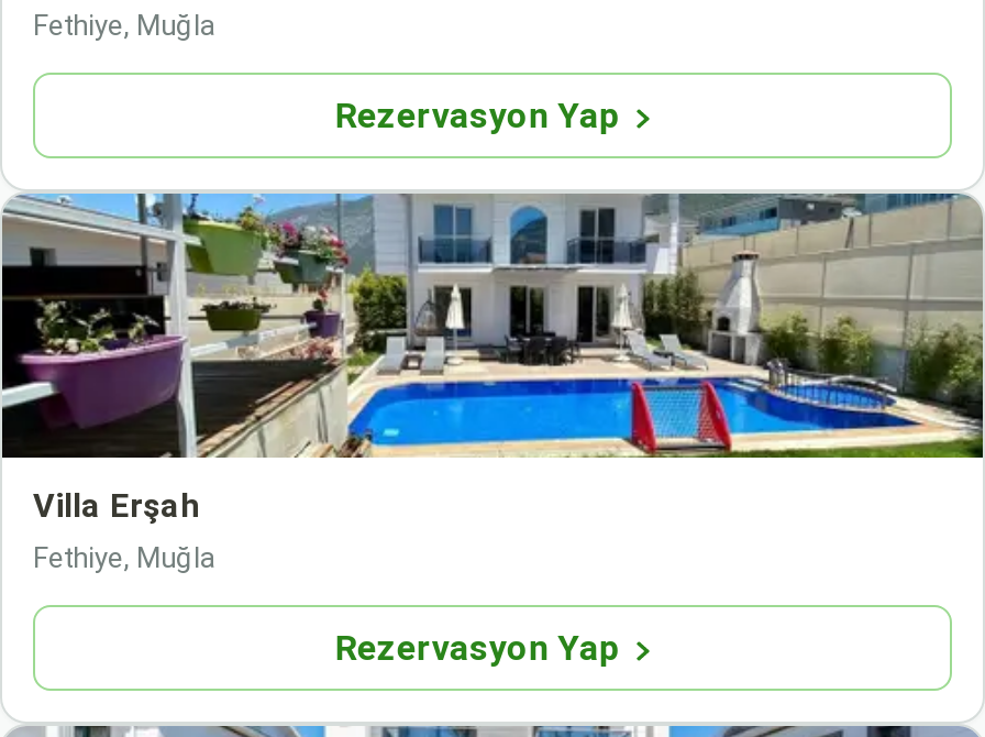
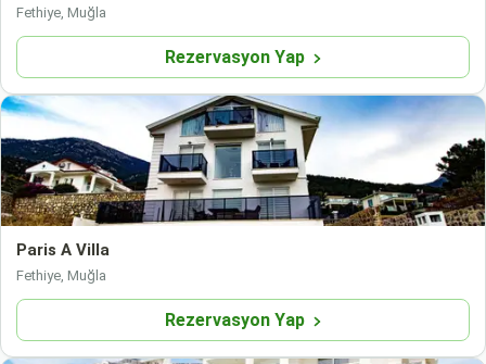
- [image]
- Villa Erşah
+ [image]
+ Paris A Villa
